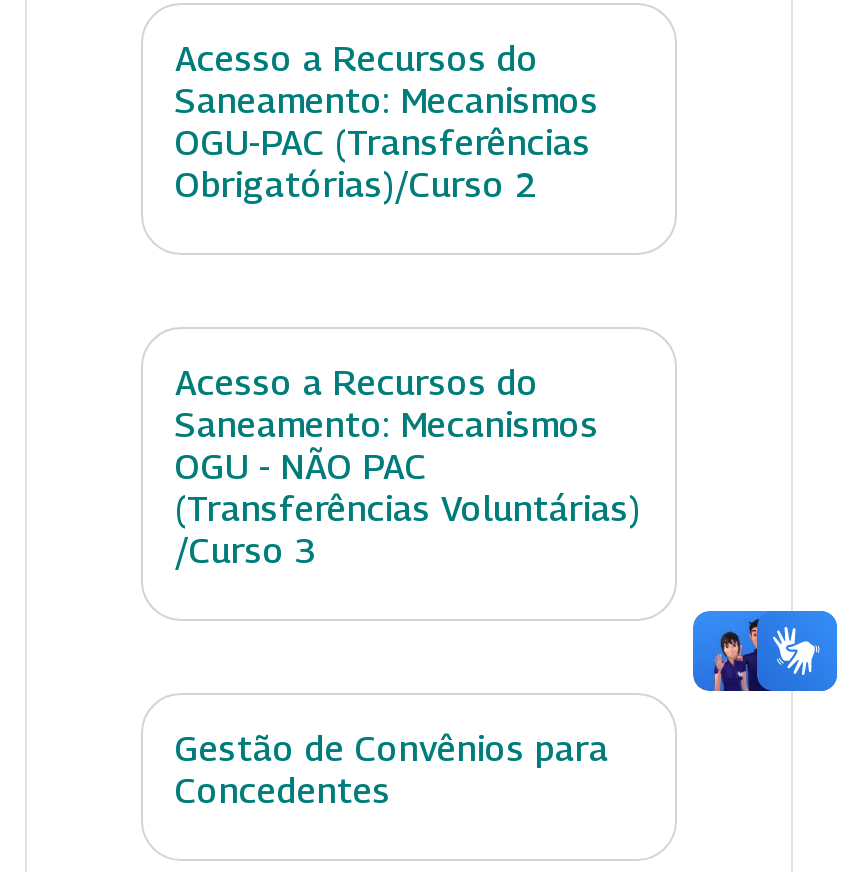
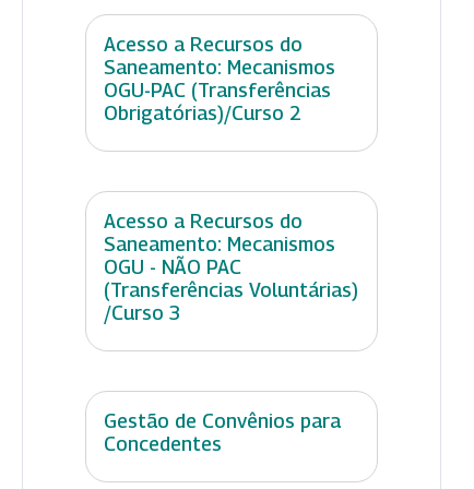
- [image]
